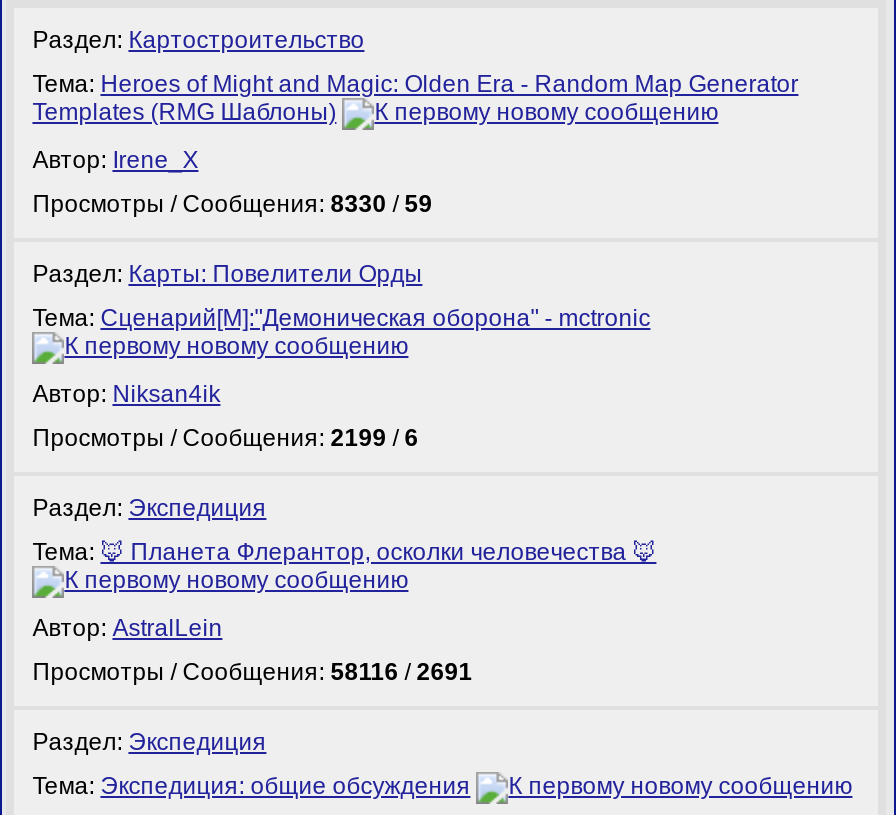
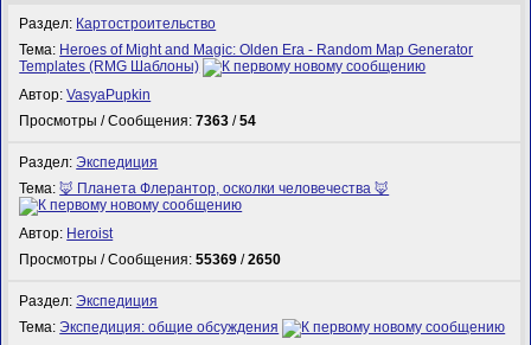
- Автор: Irene_X
- Просмотры / Сообщения: 8330 / 59
- Раздел: Карты: Повелители Орды
- Тема: Сценарий[M]:"Демоническая оборона" - mctronic
- Автор: Niksan4ik
- Просмотры / Сообщения: 2199 / 6
+ Автор: VasyaPupkin
+ Просмотры / Сообщения: 7363 / 54

- Автор: AstralLein
+ Автор: Heroist

- Просмотры / Сообщения: 58116 / 2691
+ Просмотры / Сообщения: 55369 / 2650
